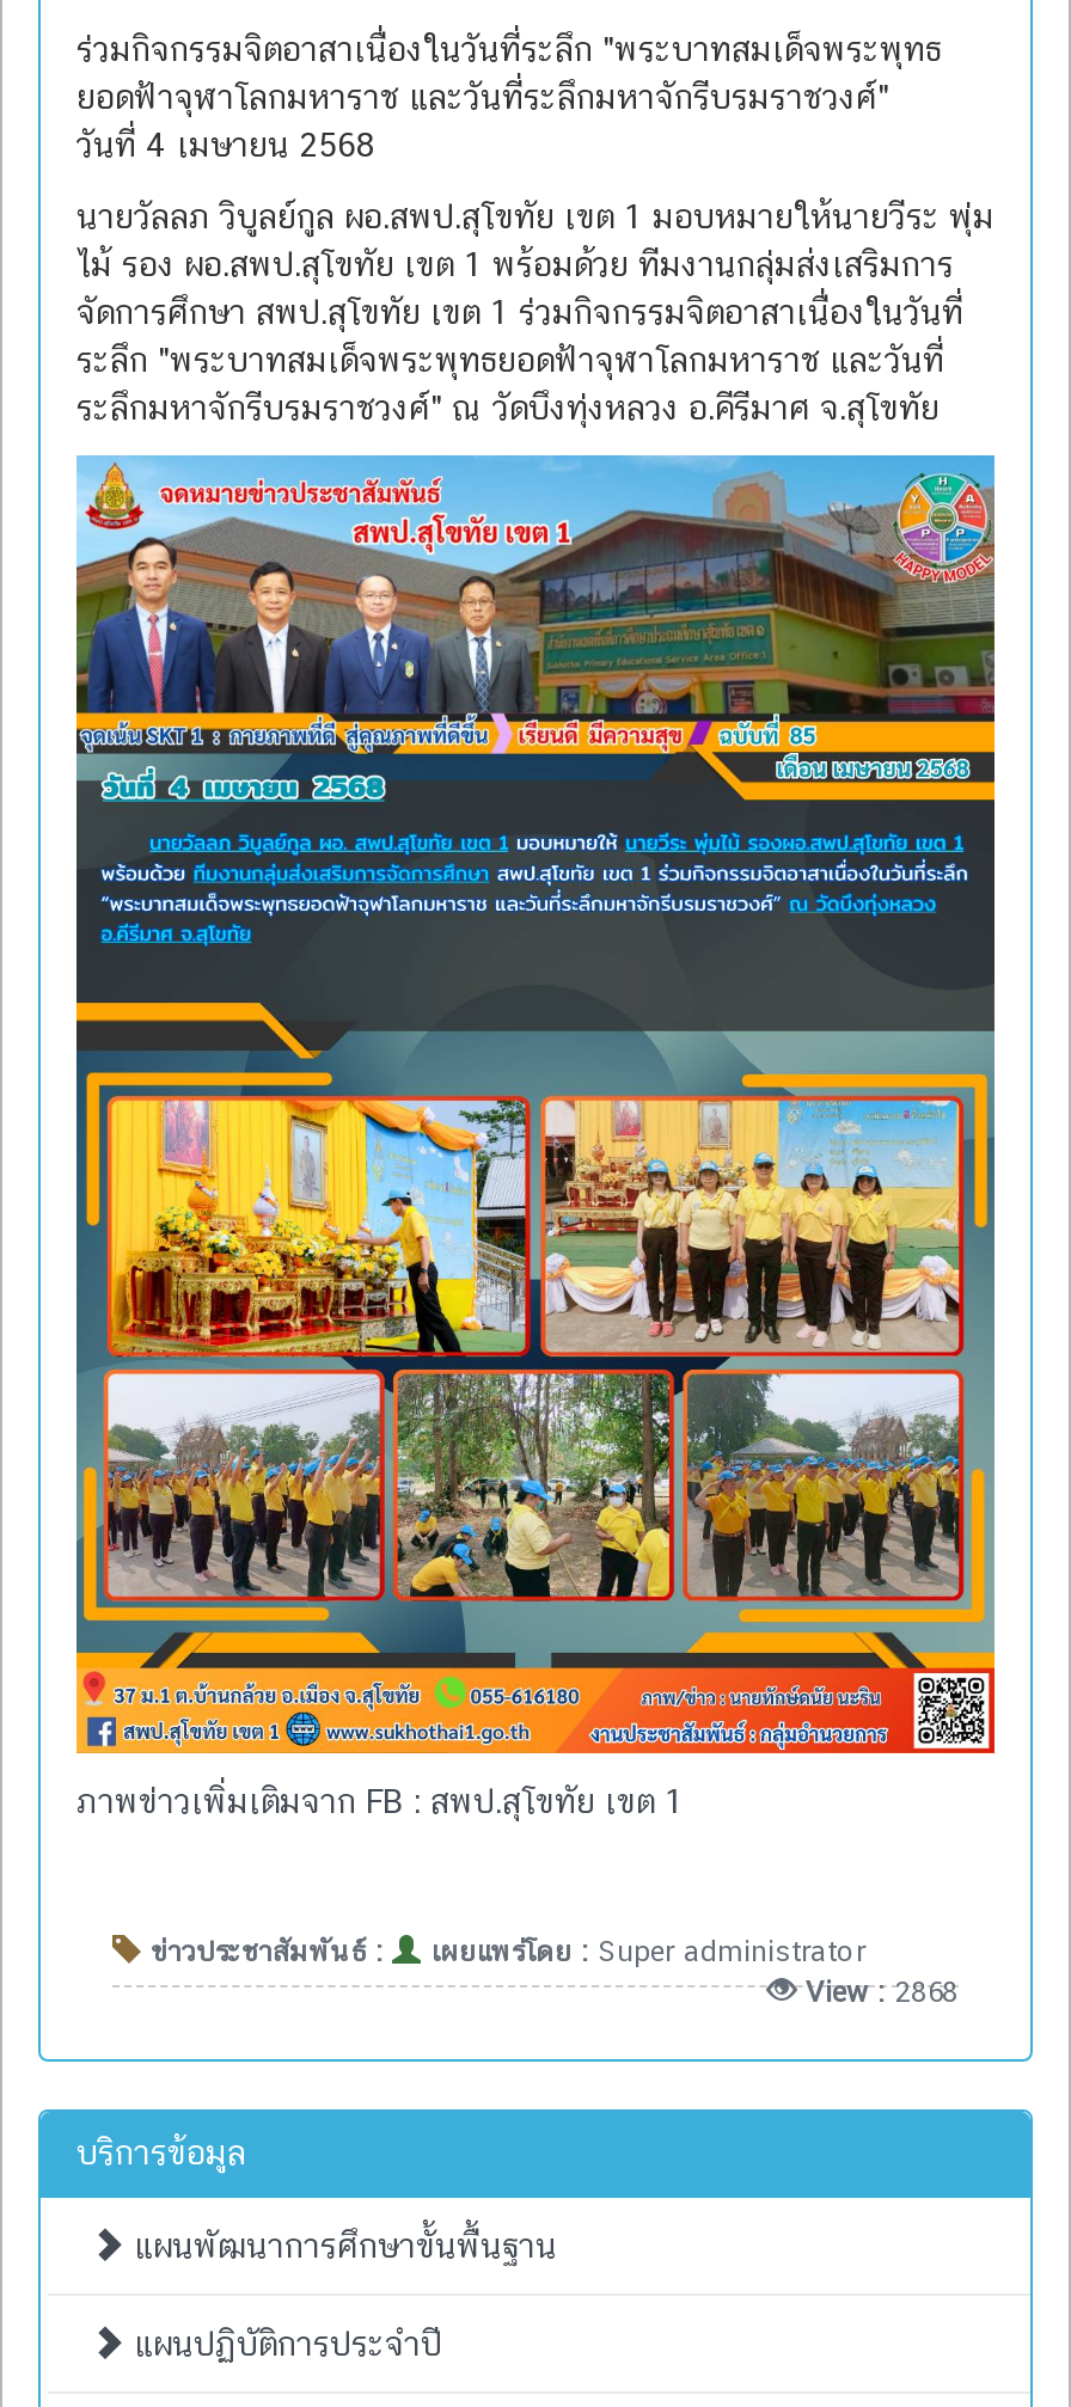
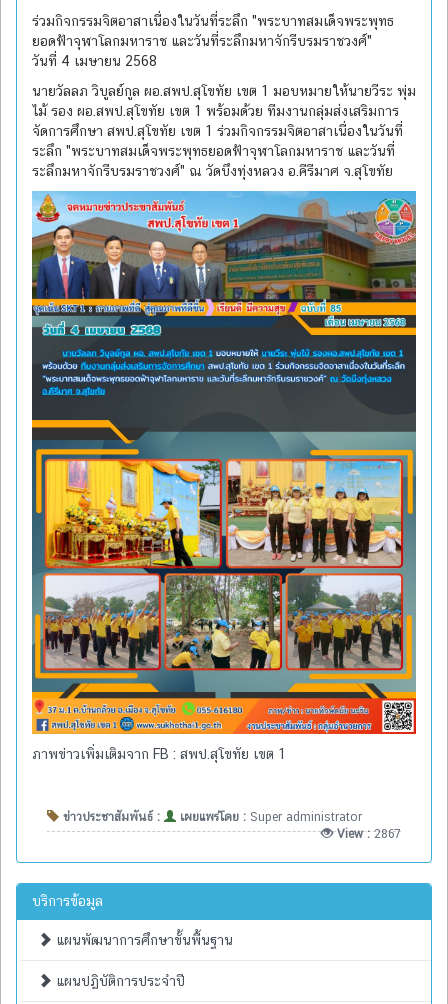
- View : 2868
+ View : 2867
